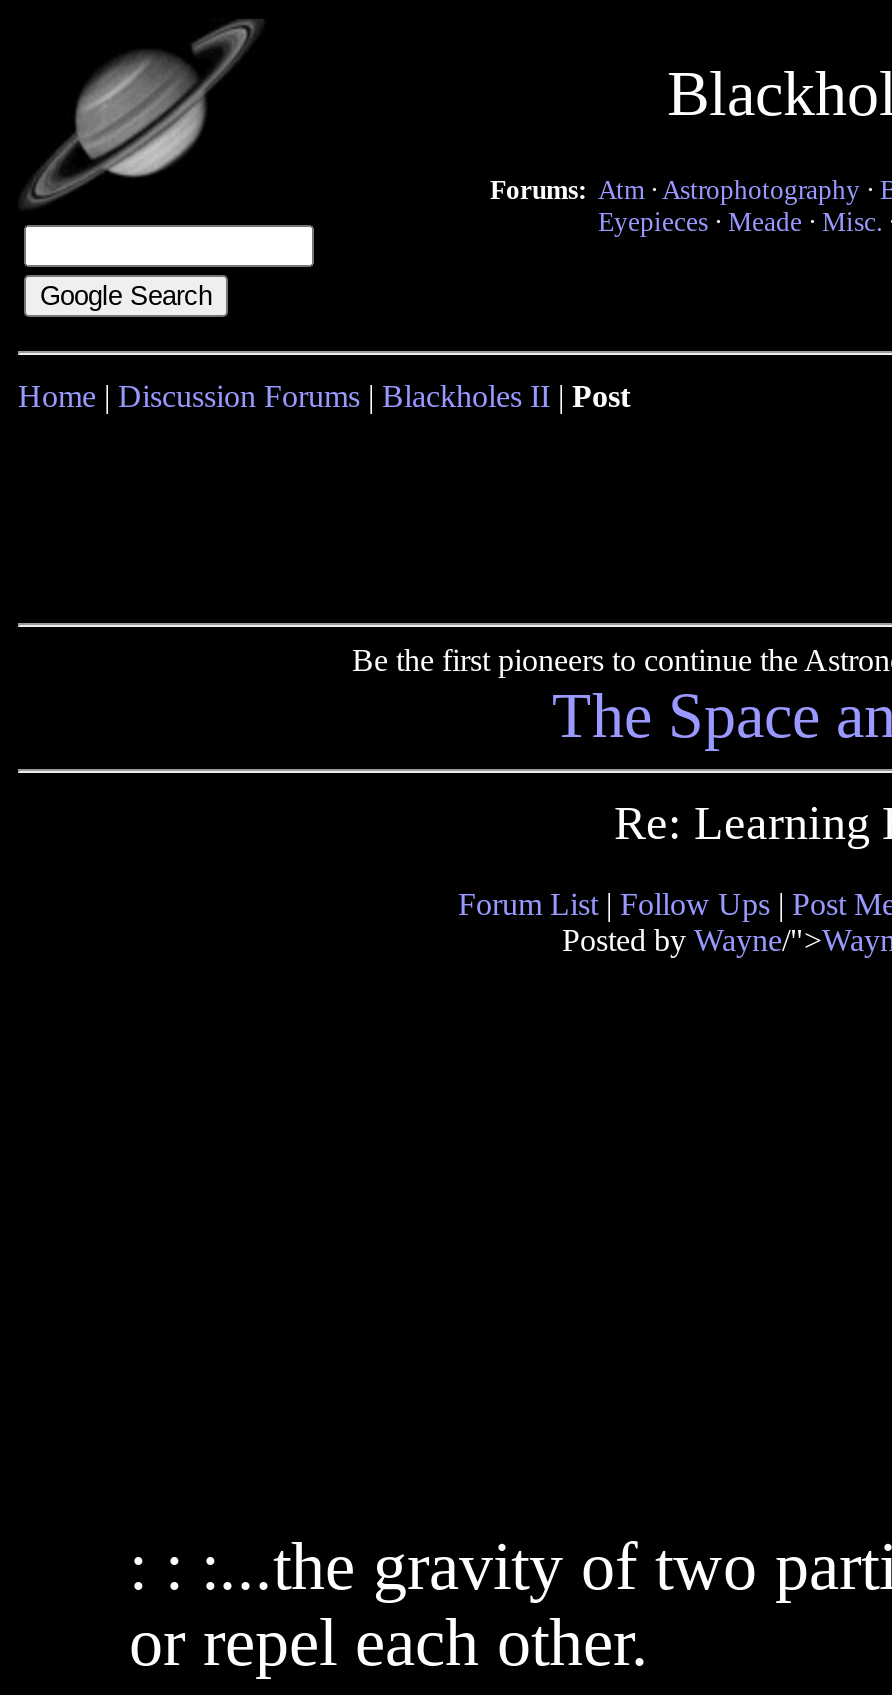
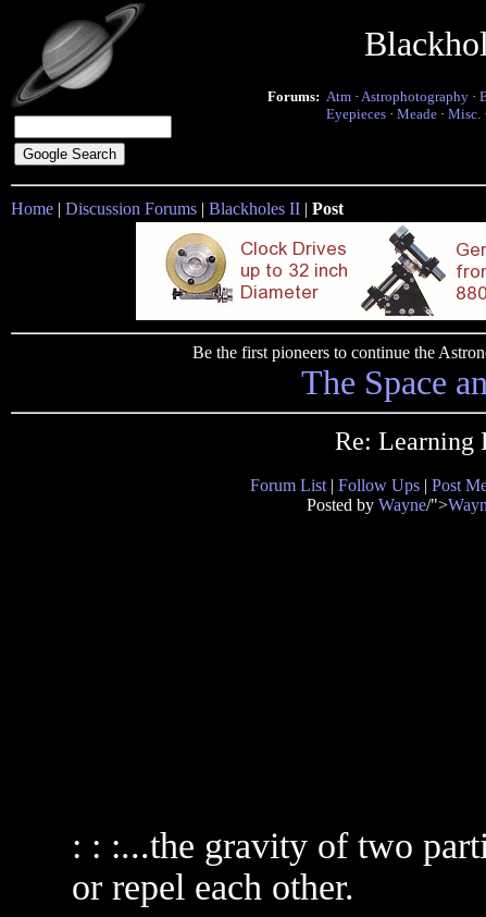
+ [image]
